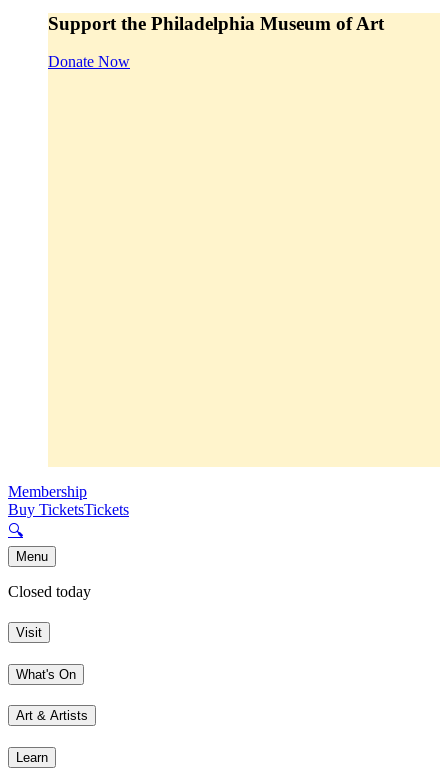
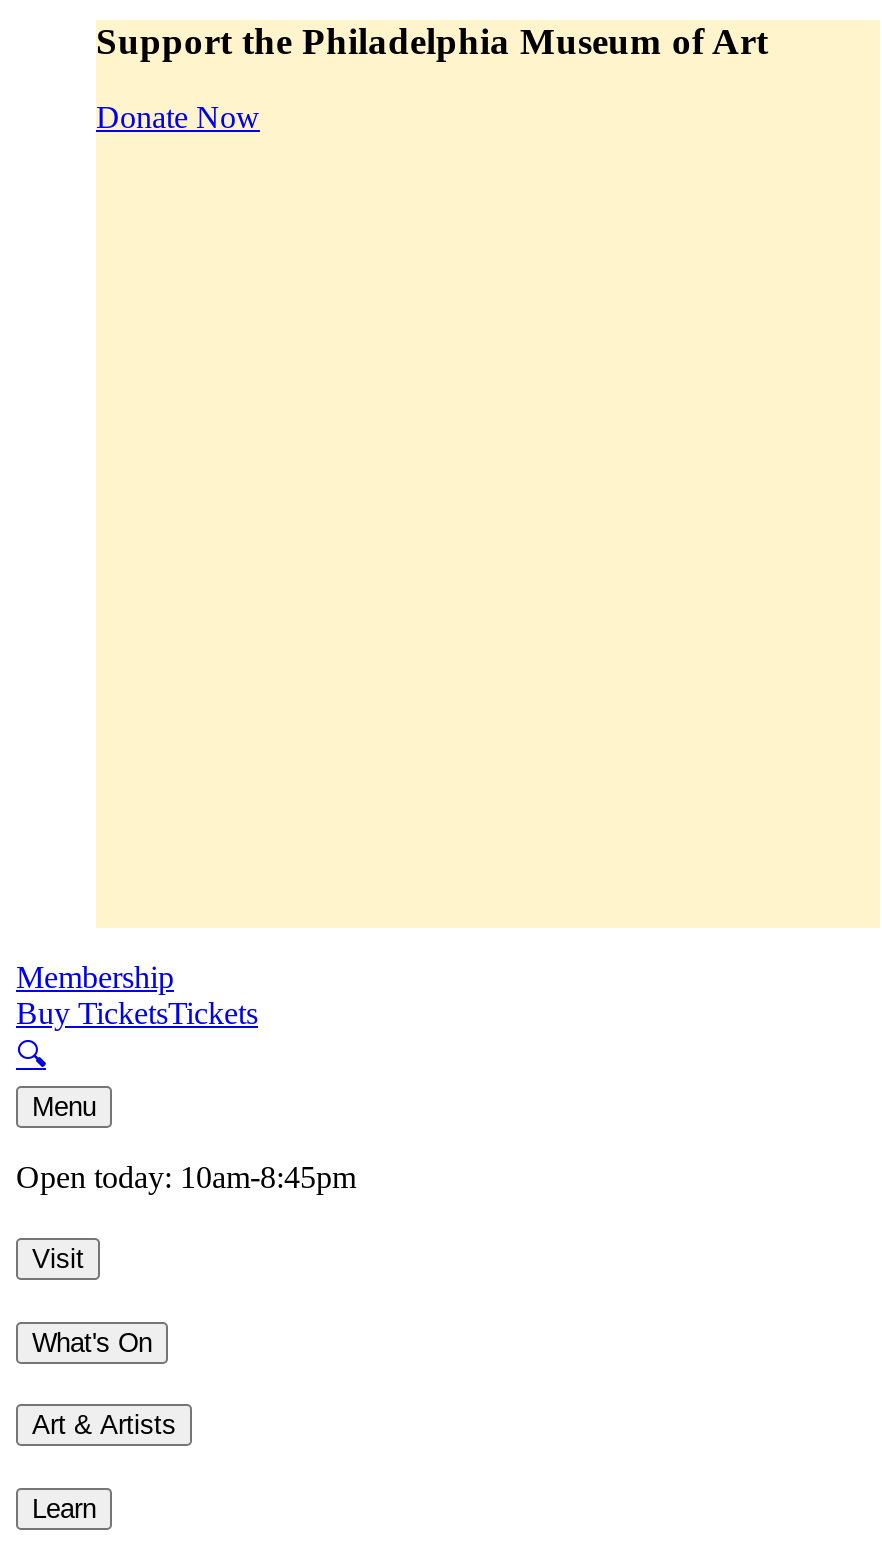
- Closed today
+ Open today: 10am-8:45pm
